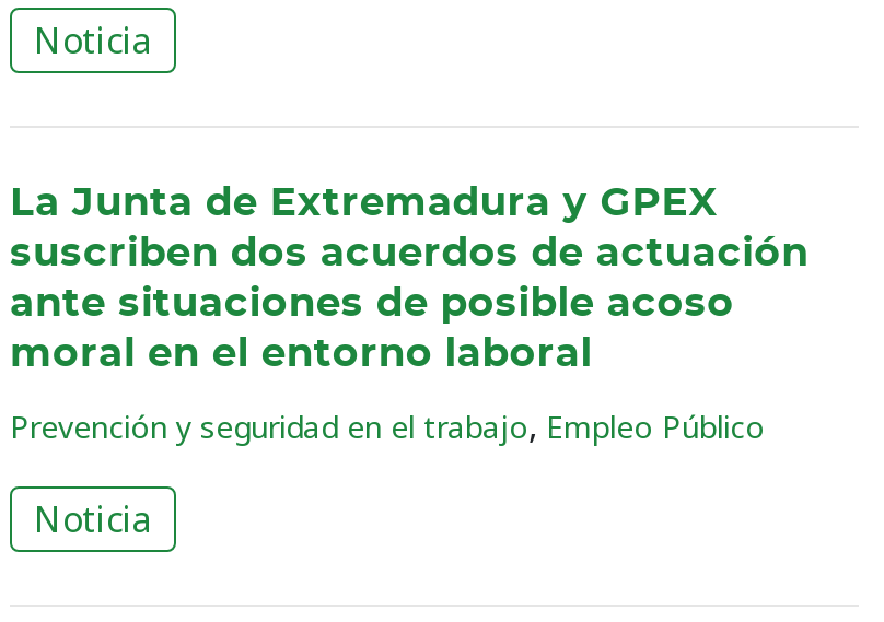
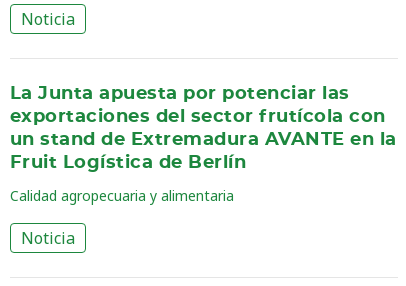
- La Junta de Extremadura y GPEX
- suscriben dos acuerdos de actuación
- ante situaciones de posible acoso
- moral en el entorno laboral
+ La Junta apuesta por potenciar las
+ exportaciones del sector frutícola con
+ un stand de Extremadura AVANTE en la
+ Fruit Logística de Berlín

- Prevención y seguridad en el trabajo, Empleo Público
+ Calidad agropecuaria y alimentaria
